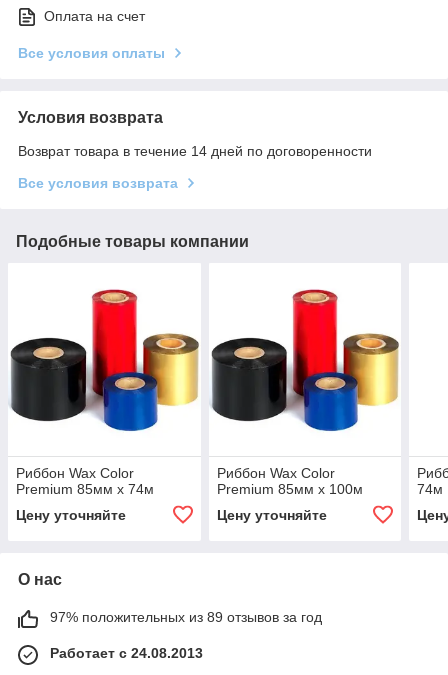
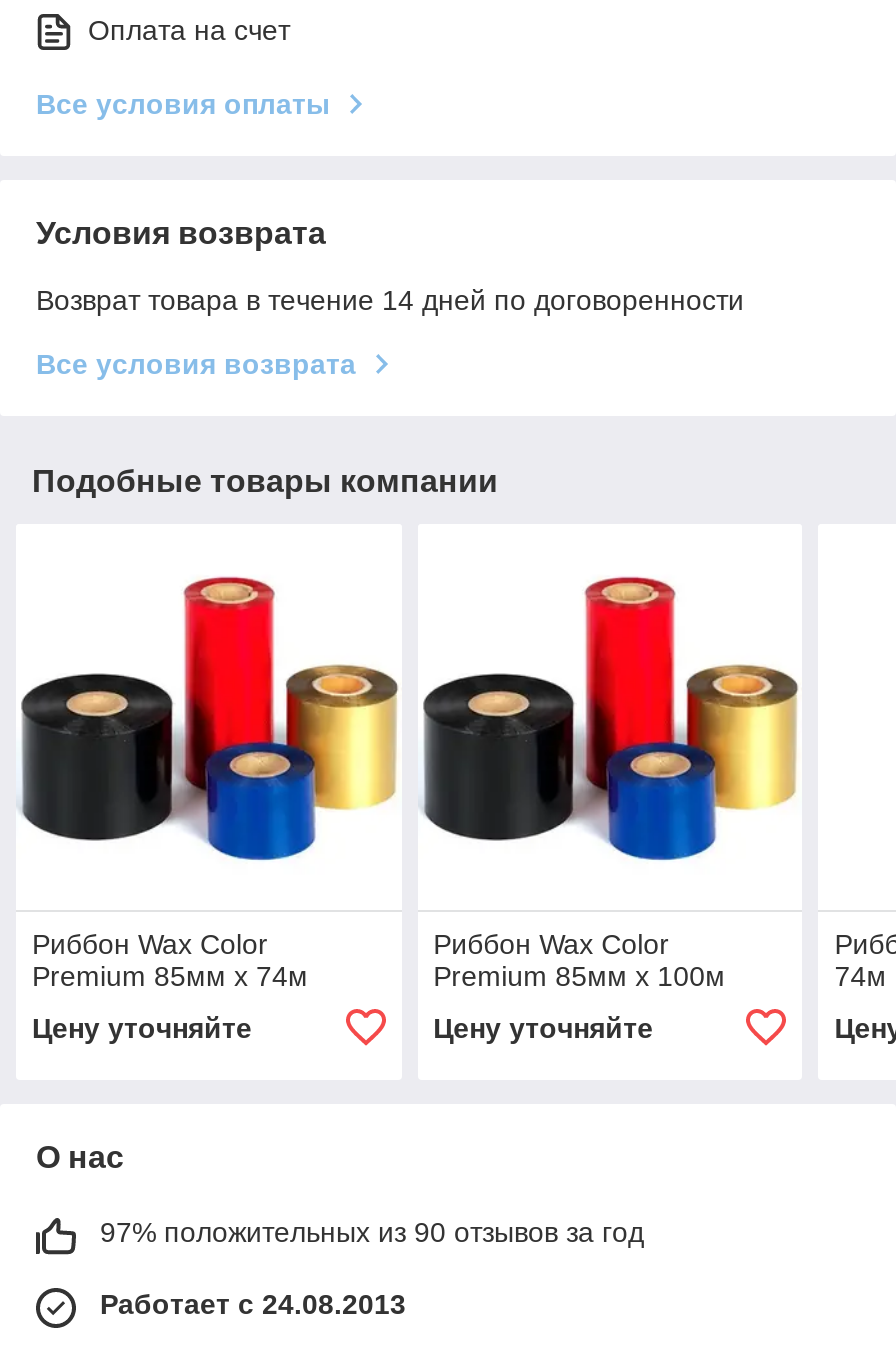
- 97% положительных из 89 отзывов за год
+ 97% положительных из 90 отзывов за год
